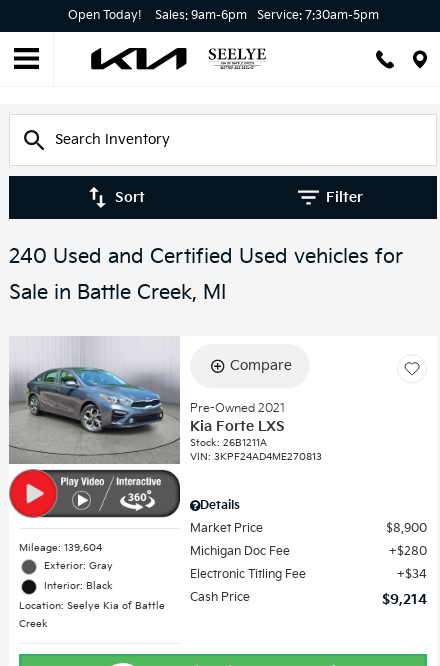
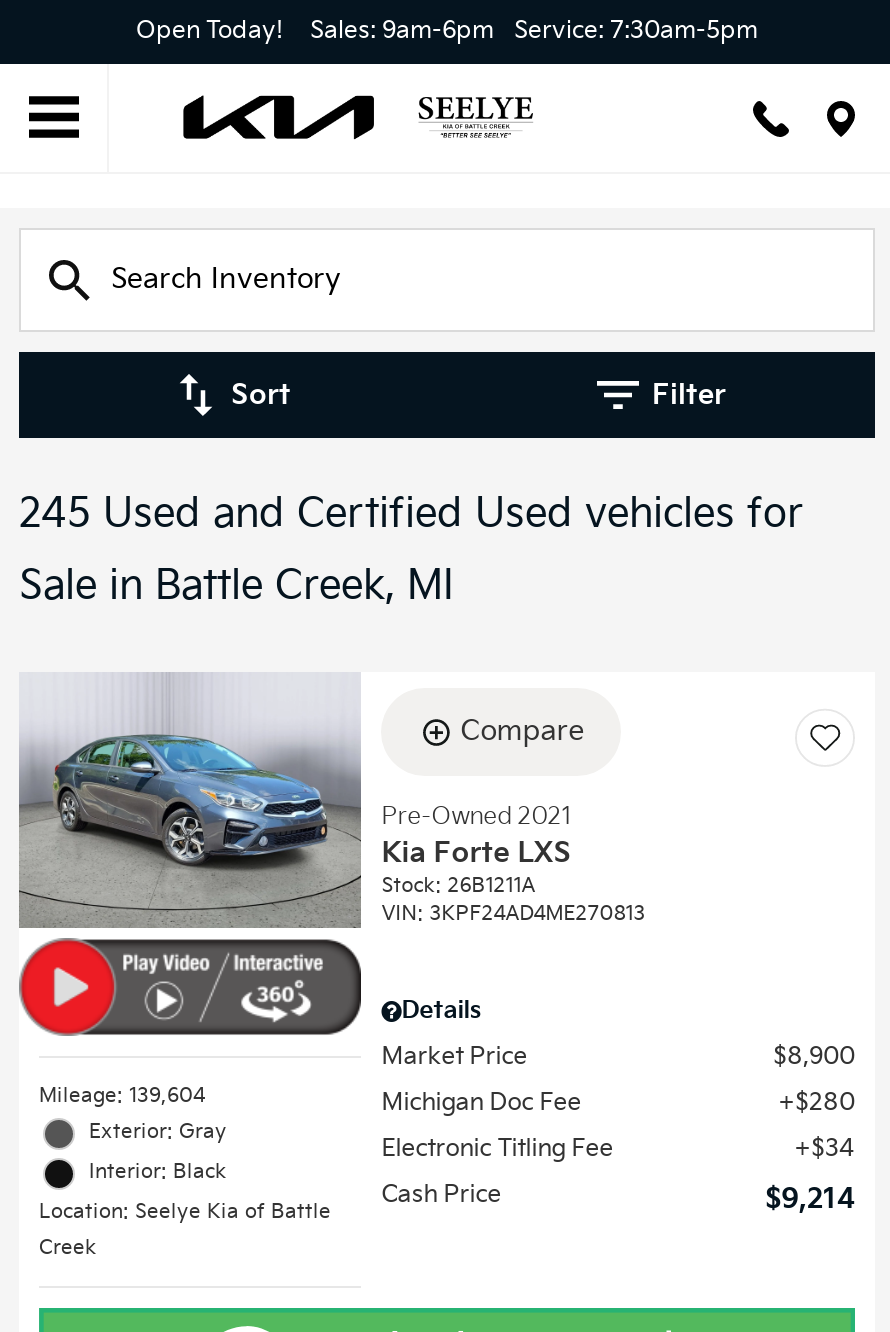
- 240 Used and Certified Used vehicles for
+ 245 Used and Certified Used vehicles for
